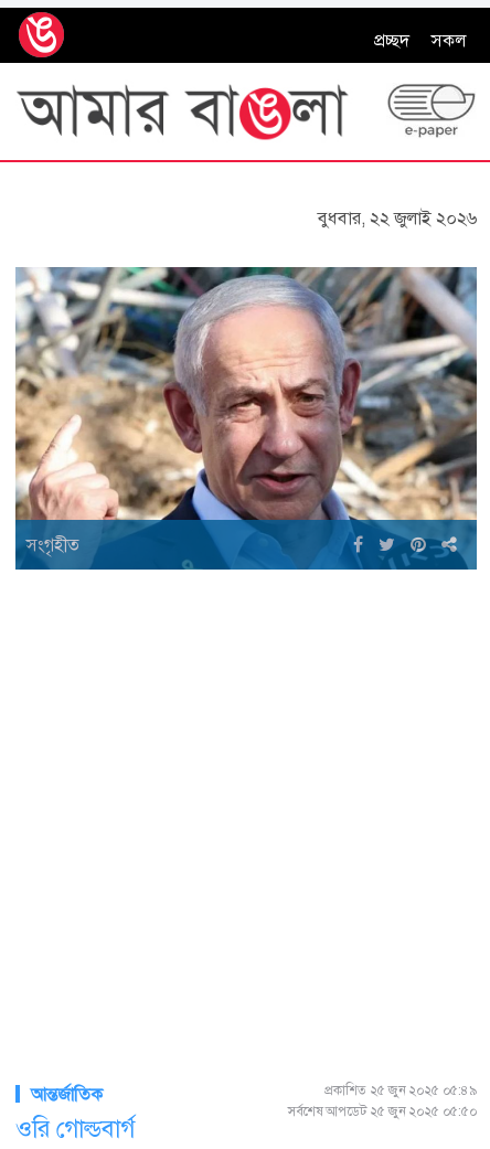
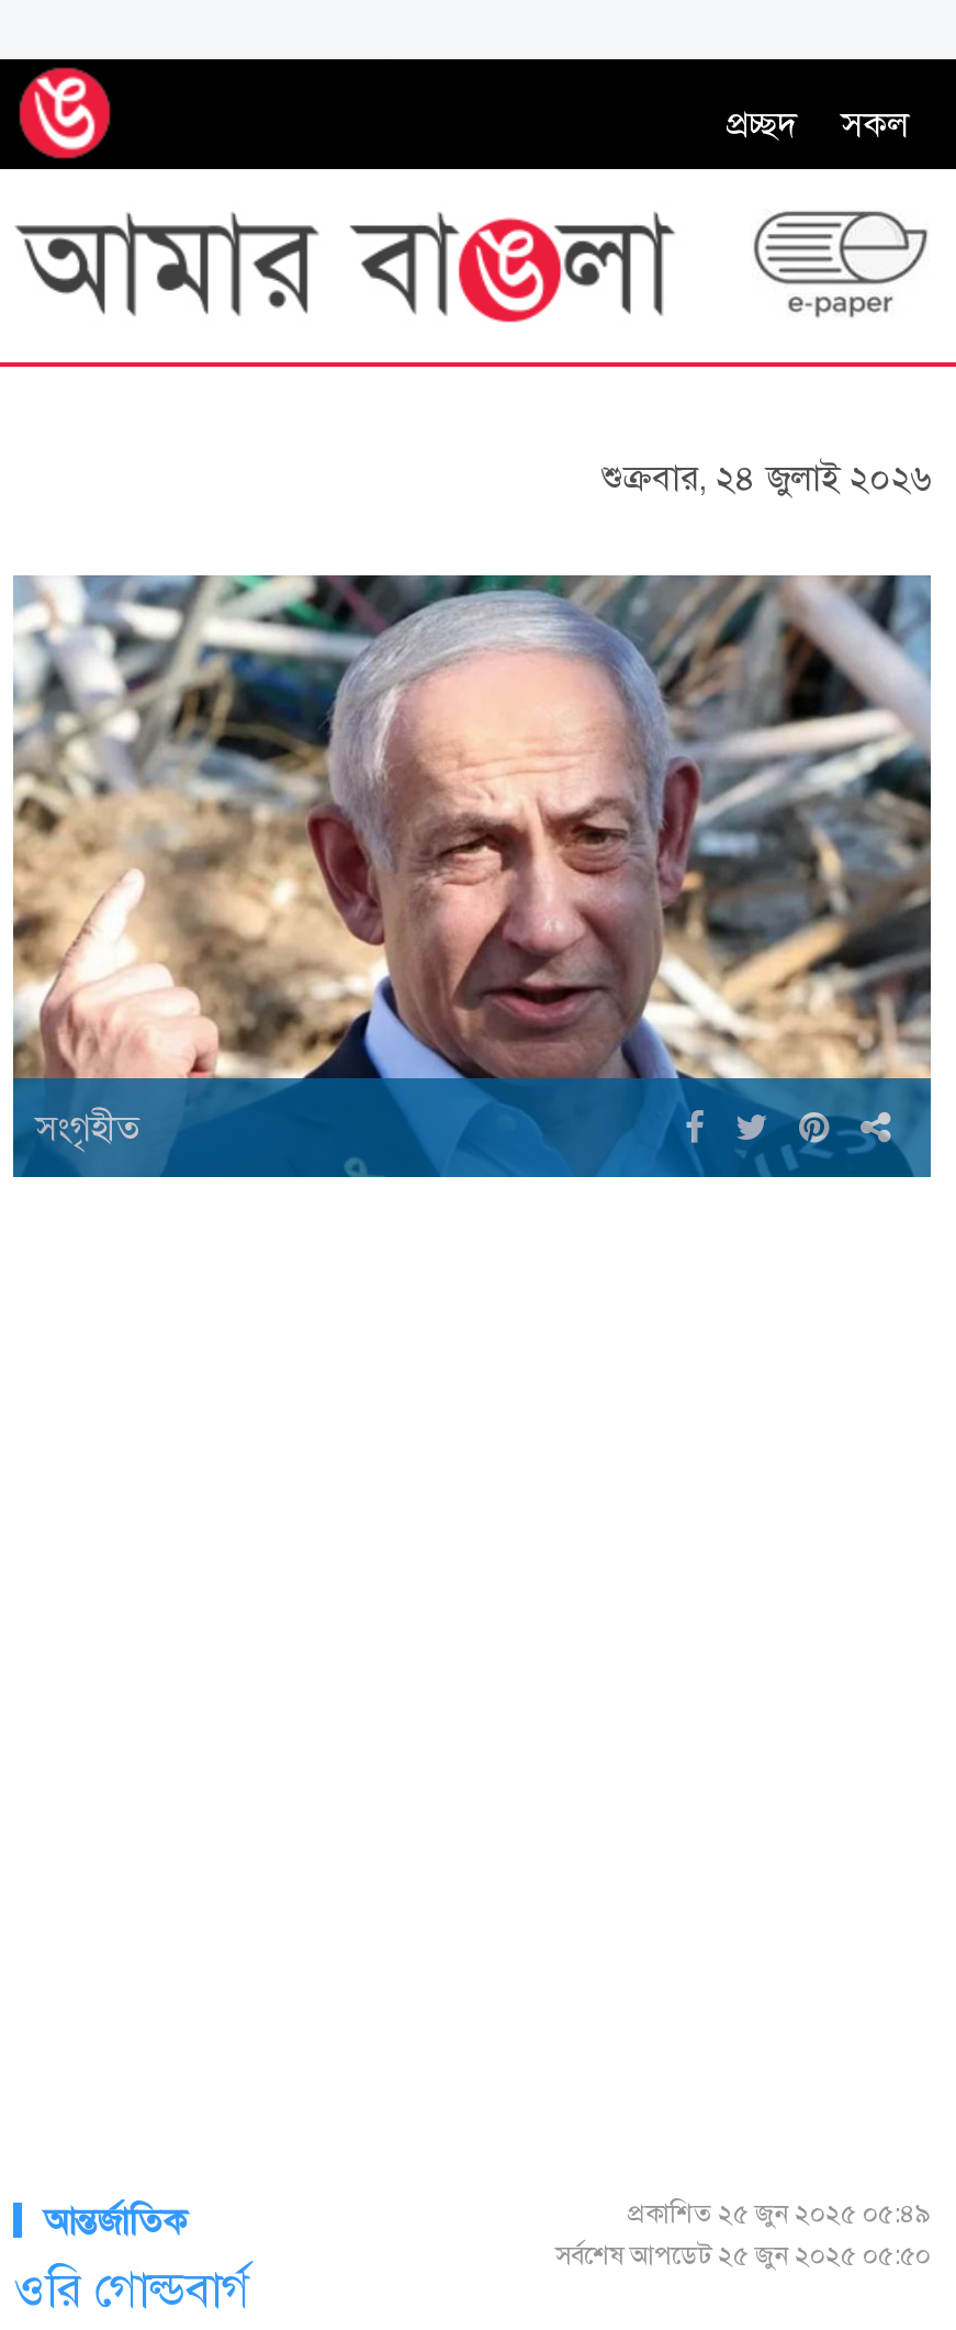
- বুধবার, ২২ জুলাই ২০২৬
+ শুক্রবার, ২৪ জুলাই ২০২৬
